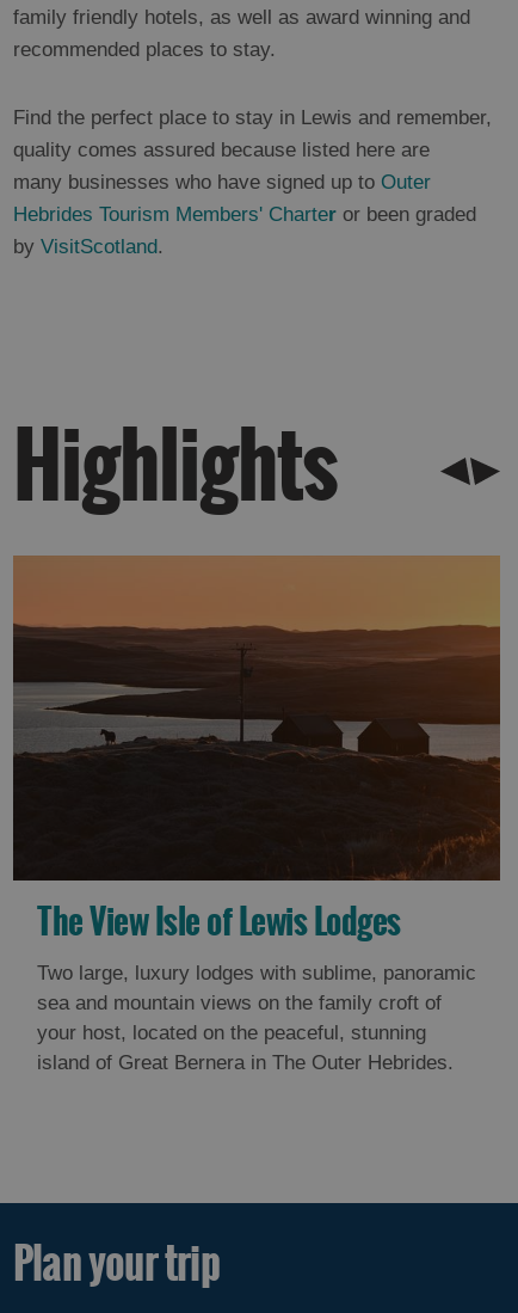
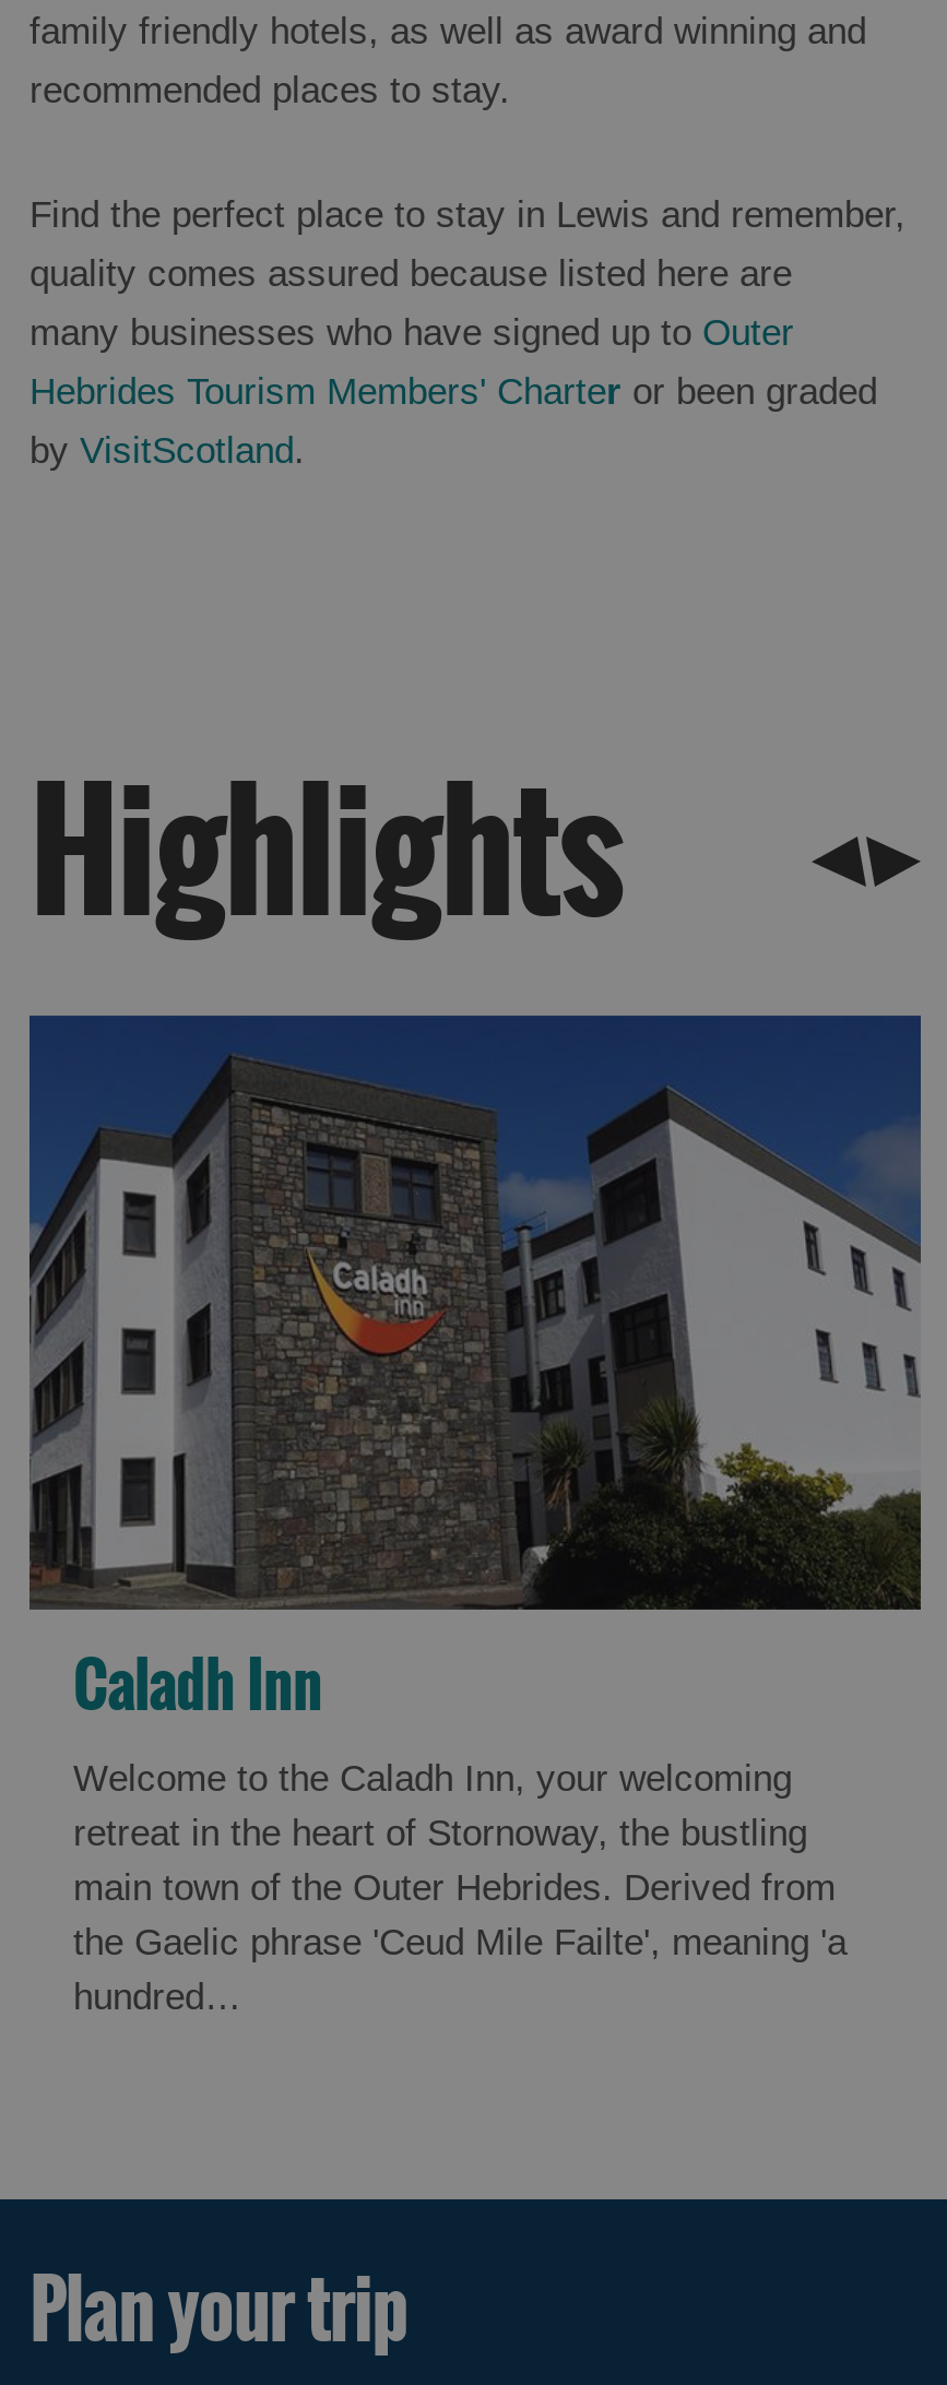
- [image]
- The View Isle of Lewis Lodges
- Two large, luxury lodges with sublime, panoramic
- sea and mountain views on the family croft of
- your host, located on the peaceful, stunning
- island of Great Bernera in The Outer Hebrides.
+ [image]
+ Caladh Inn
+ Welcome to the Caladh Inn, your welcoming
+ retreat in the heart of Stornoway, the bustling
+ main town of the Outer Hebrides. Derived from
+ the Gaelic phrase 'Ceud Mile Failte', meaning 'a
+ hundred…
